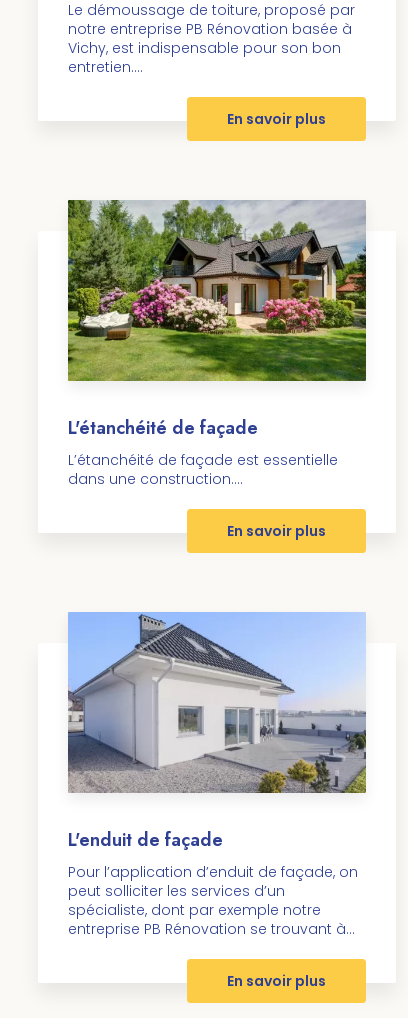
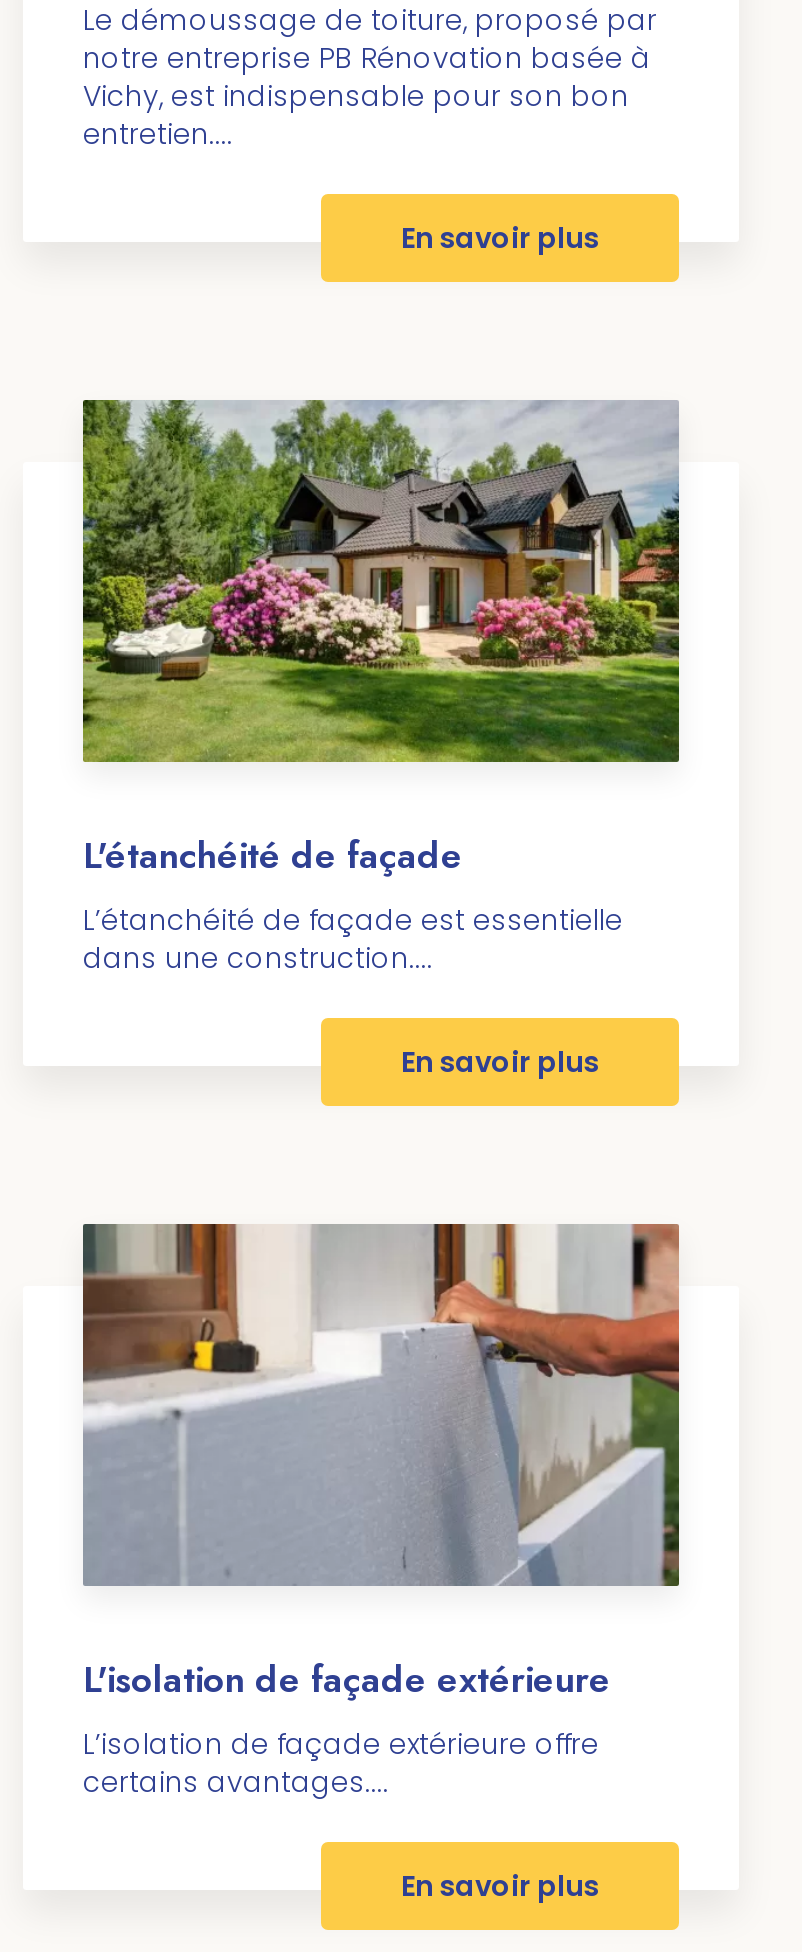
- [image]
- L'enduit de façade
- Pour l’application d’enduit de façade, on
- peut solliciter les services d’un
- spécialiste, dont par exemple notre
- entreprise PB Rénovation se trouvant à...
+ [image]
+ L'isolation de façade extérieure
+ L’isolation de façade extérieure offre
+ certains avantages....
